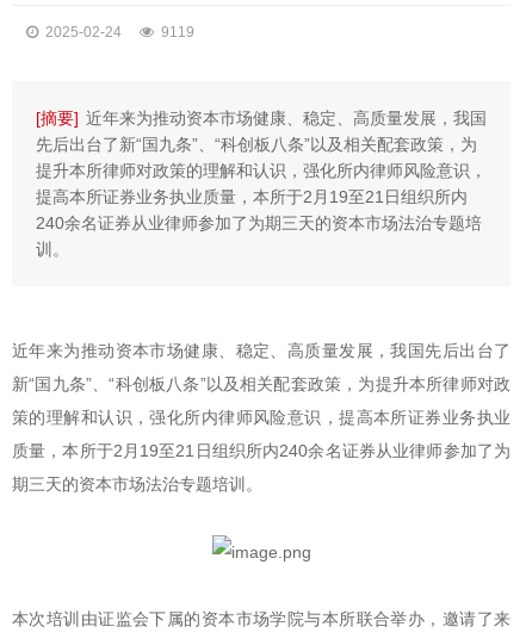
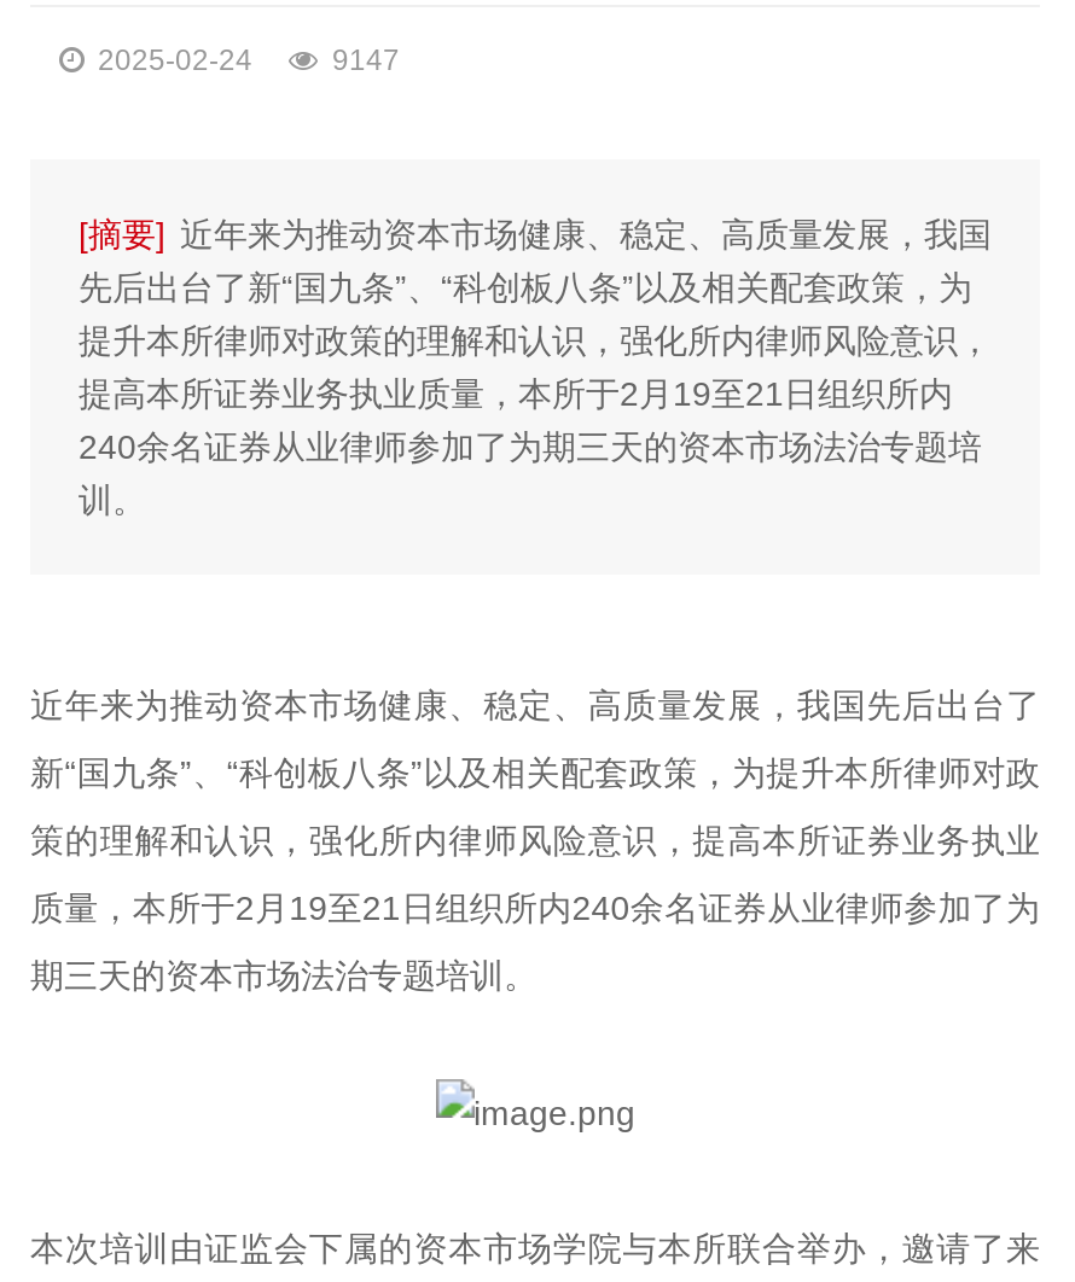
- 9119
+ 9147
